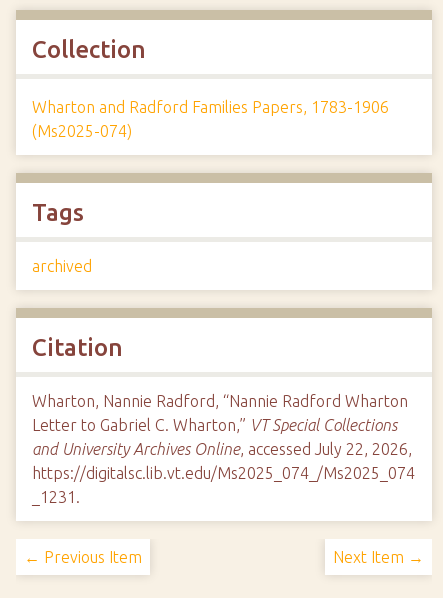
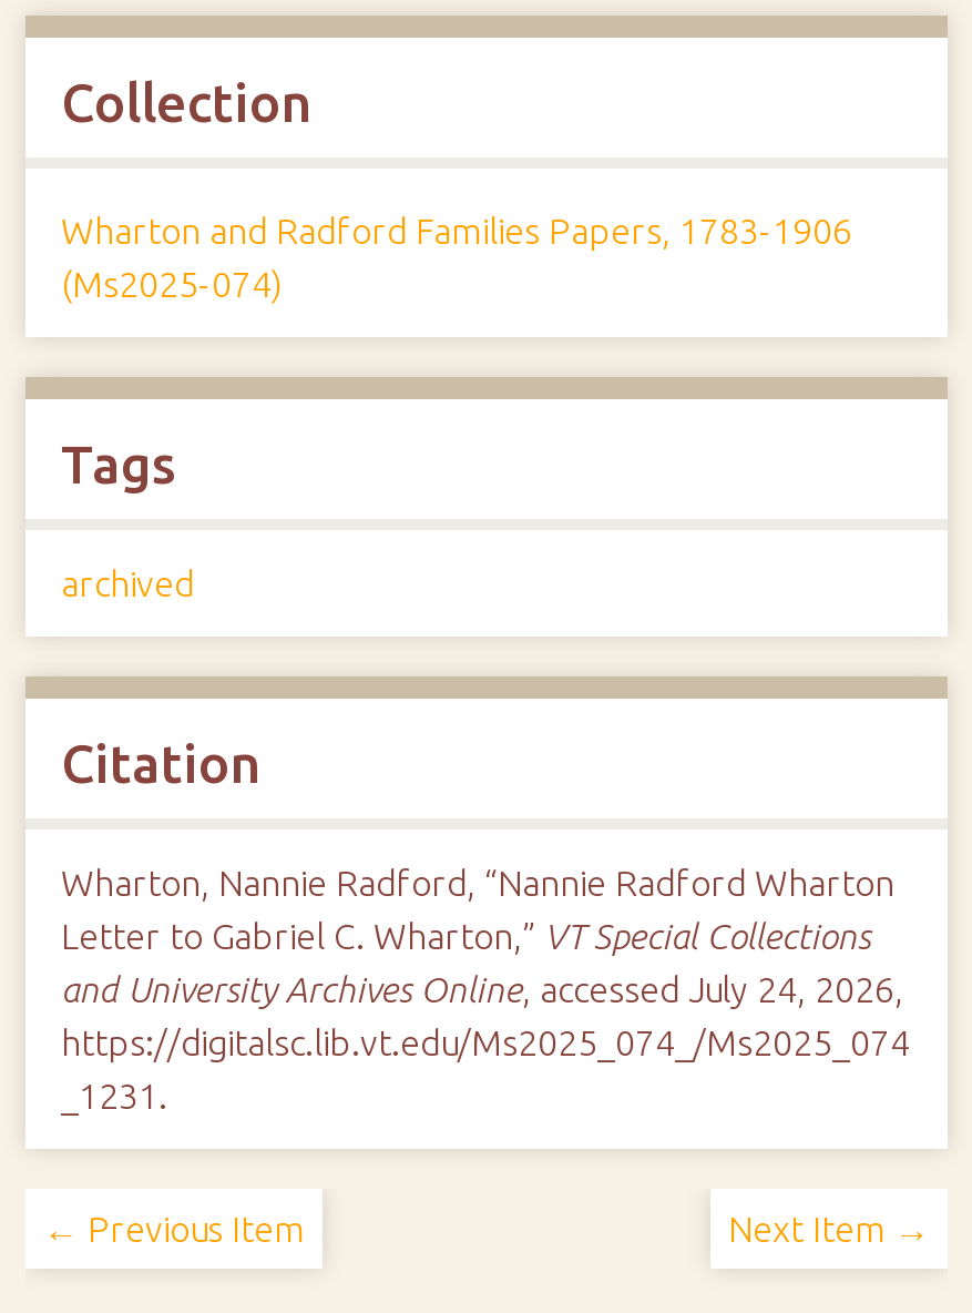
- and University Archives Online, accessed July 22, 2026,
+ and University Archives Online, accessed July 24, 2026,
